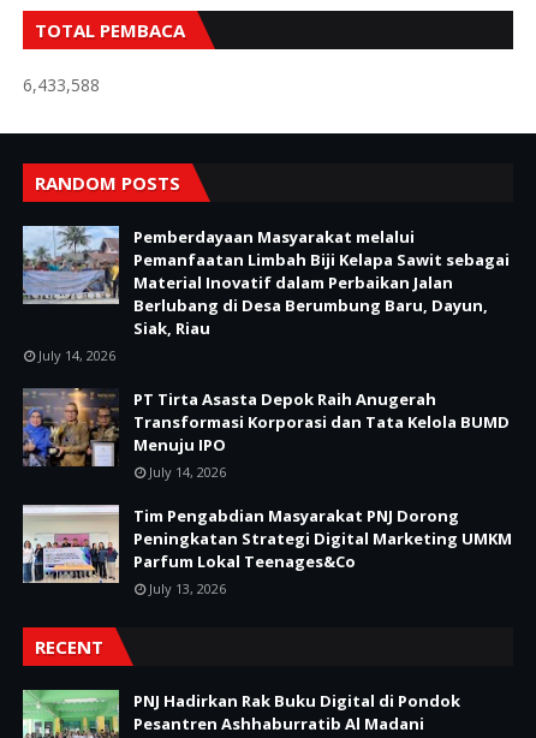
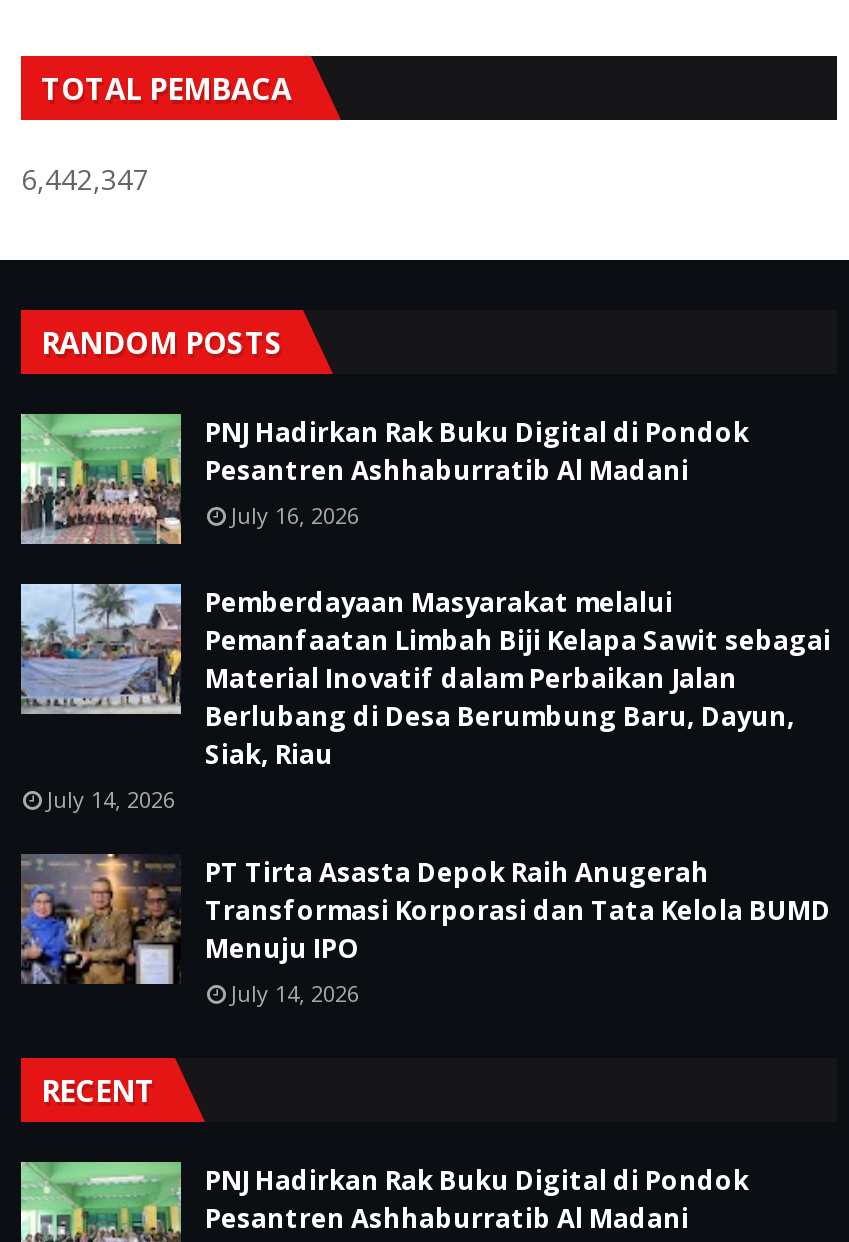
- 6,433,588
+ 6,442,347

+ [image]
+ PNJ Hadirkan Rak Buku Digital di Pondok
+ Pesantren Ashhaburratib Al Madani
+ July 16, 2026

moved down: [image] | Pemberdayaan Masyarakat melalui | Pemanfaatan Limbah Biji Kelapa Sawit sebagai | ... | Menuju IPO | July 14, 2026

- [image]
- Tim Pengabdian Masyarakat PNJ Dorong
- Peningkatan Strategi Digital Marketing UMKM
- Parfum Lokal Teenages&Co
- July 13, 2026
